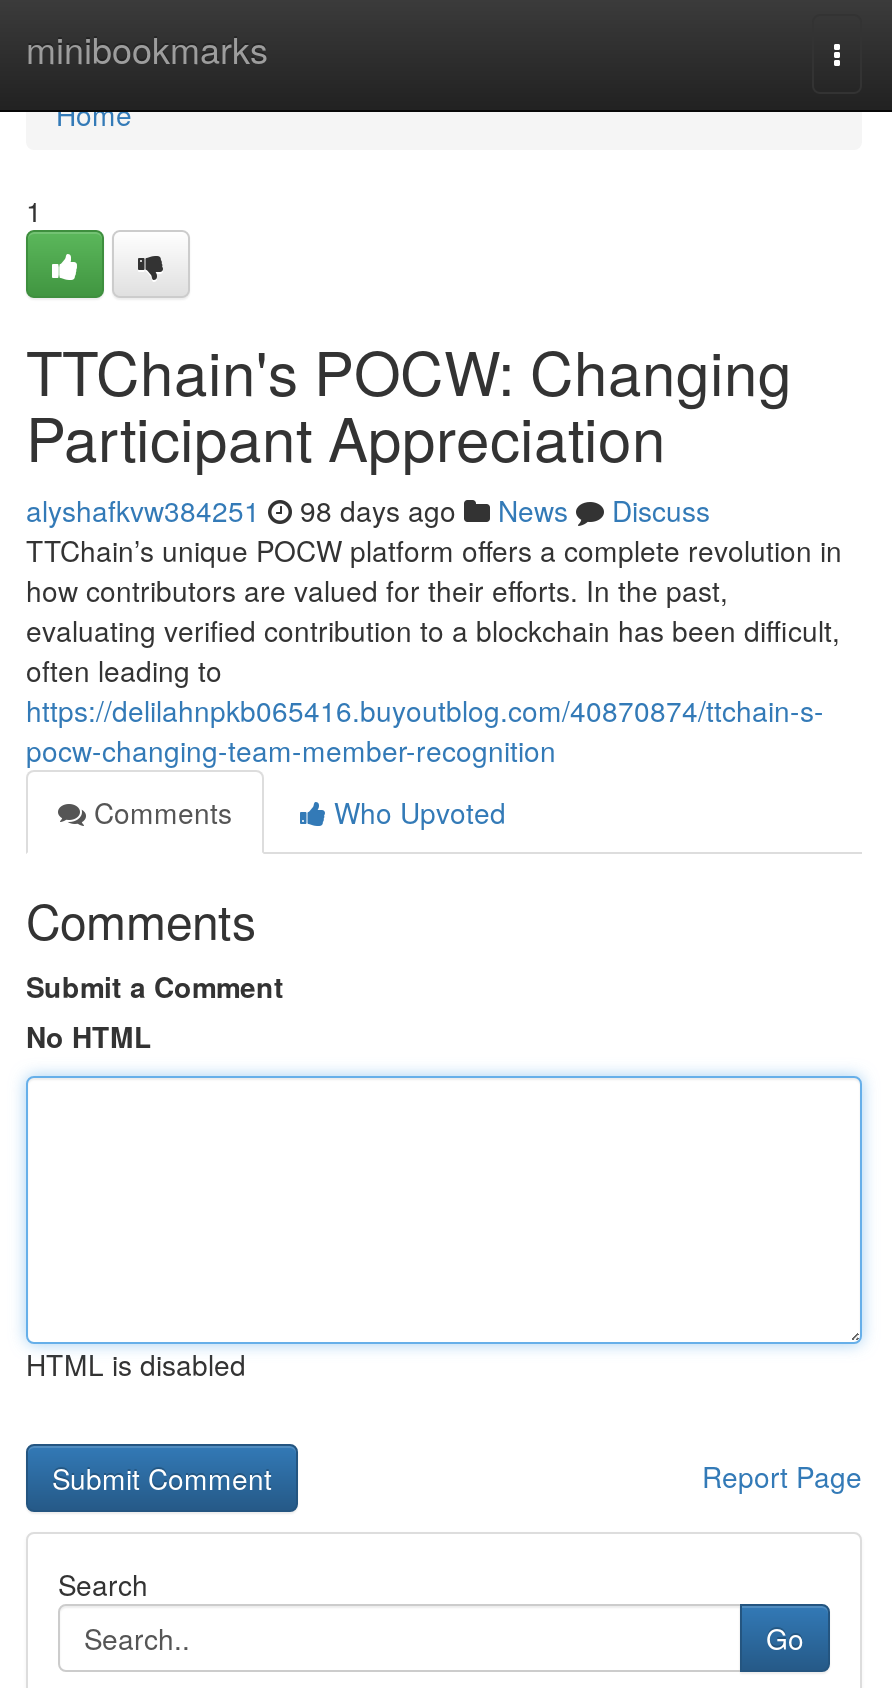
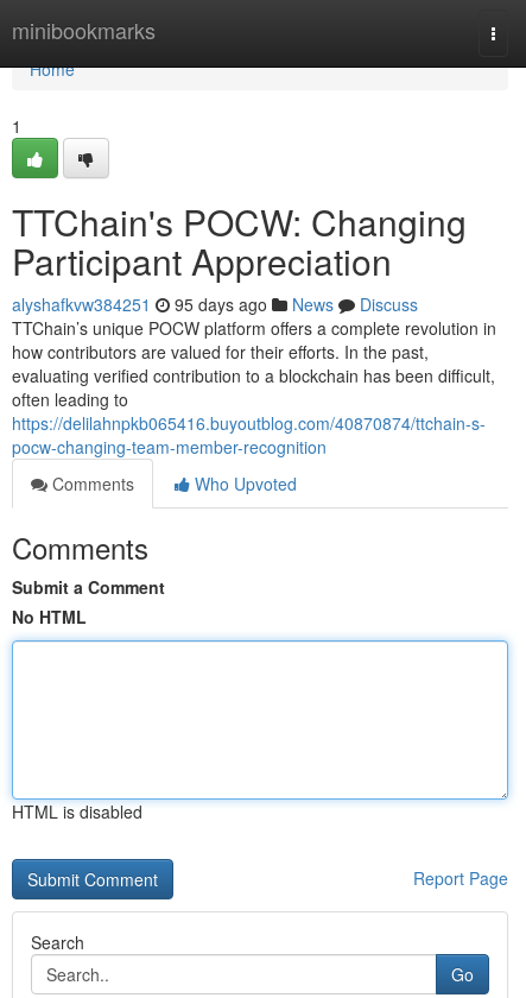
- alyshafkvw384251 98 days ago News Discuss
+ alyshafkvw384251 95 days ago News Discuss
